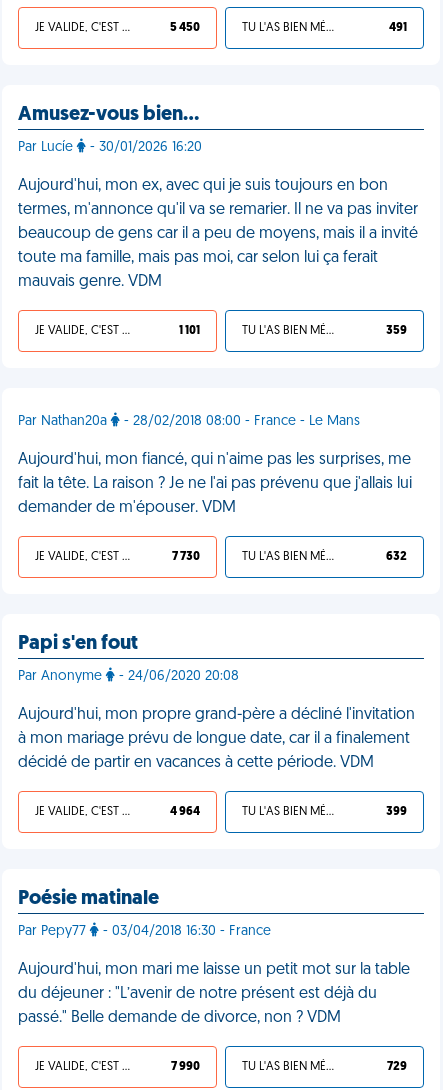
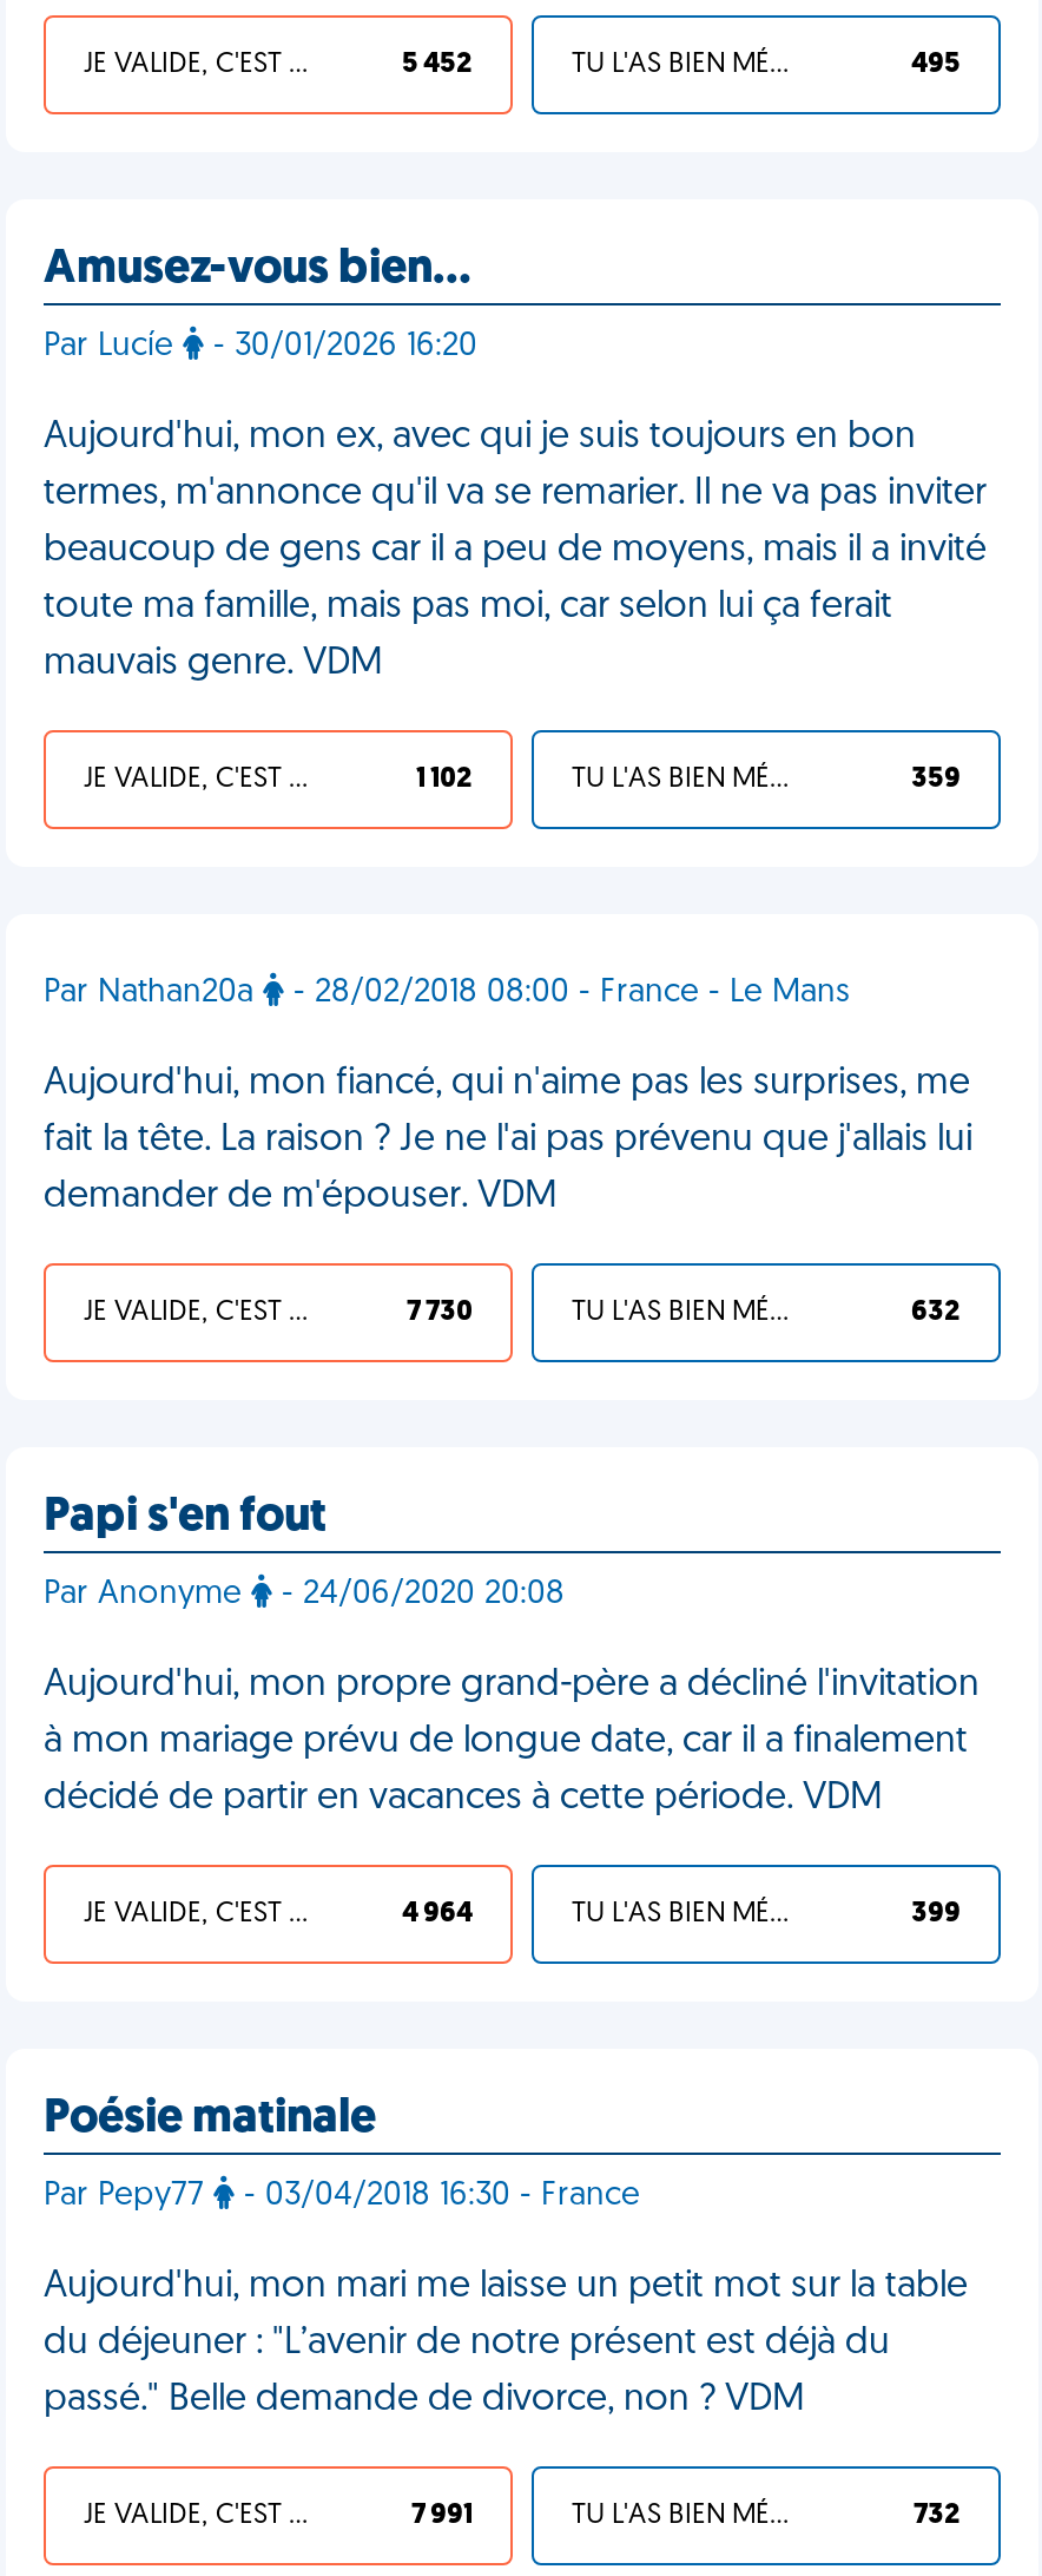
- 5 450
+ 5 452

- 491
+ 495

- 1 101
+ 1 102

- 7 990
+ 7 991

- 729
+ 732
